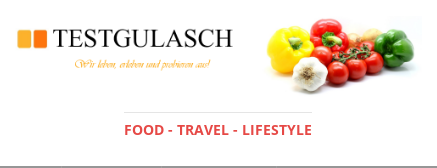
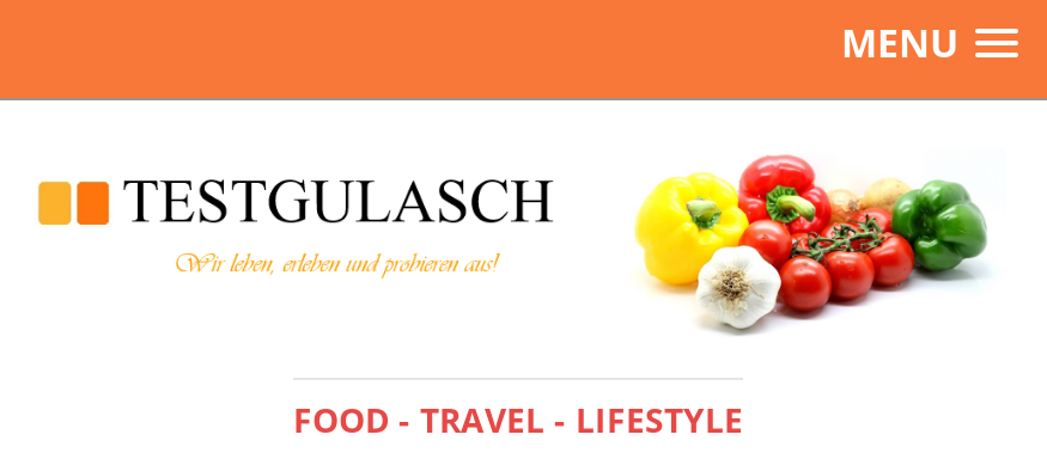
+ MENU
